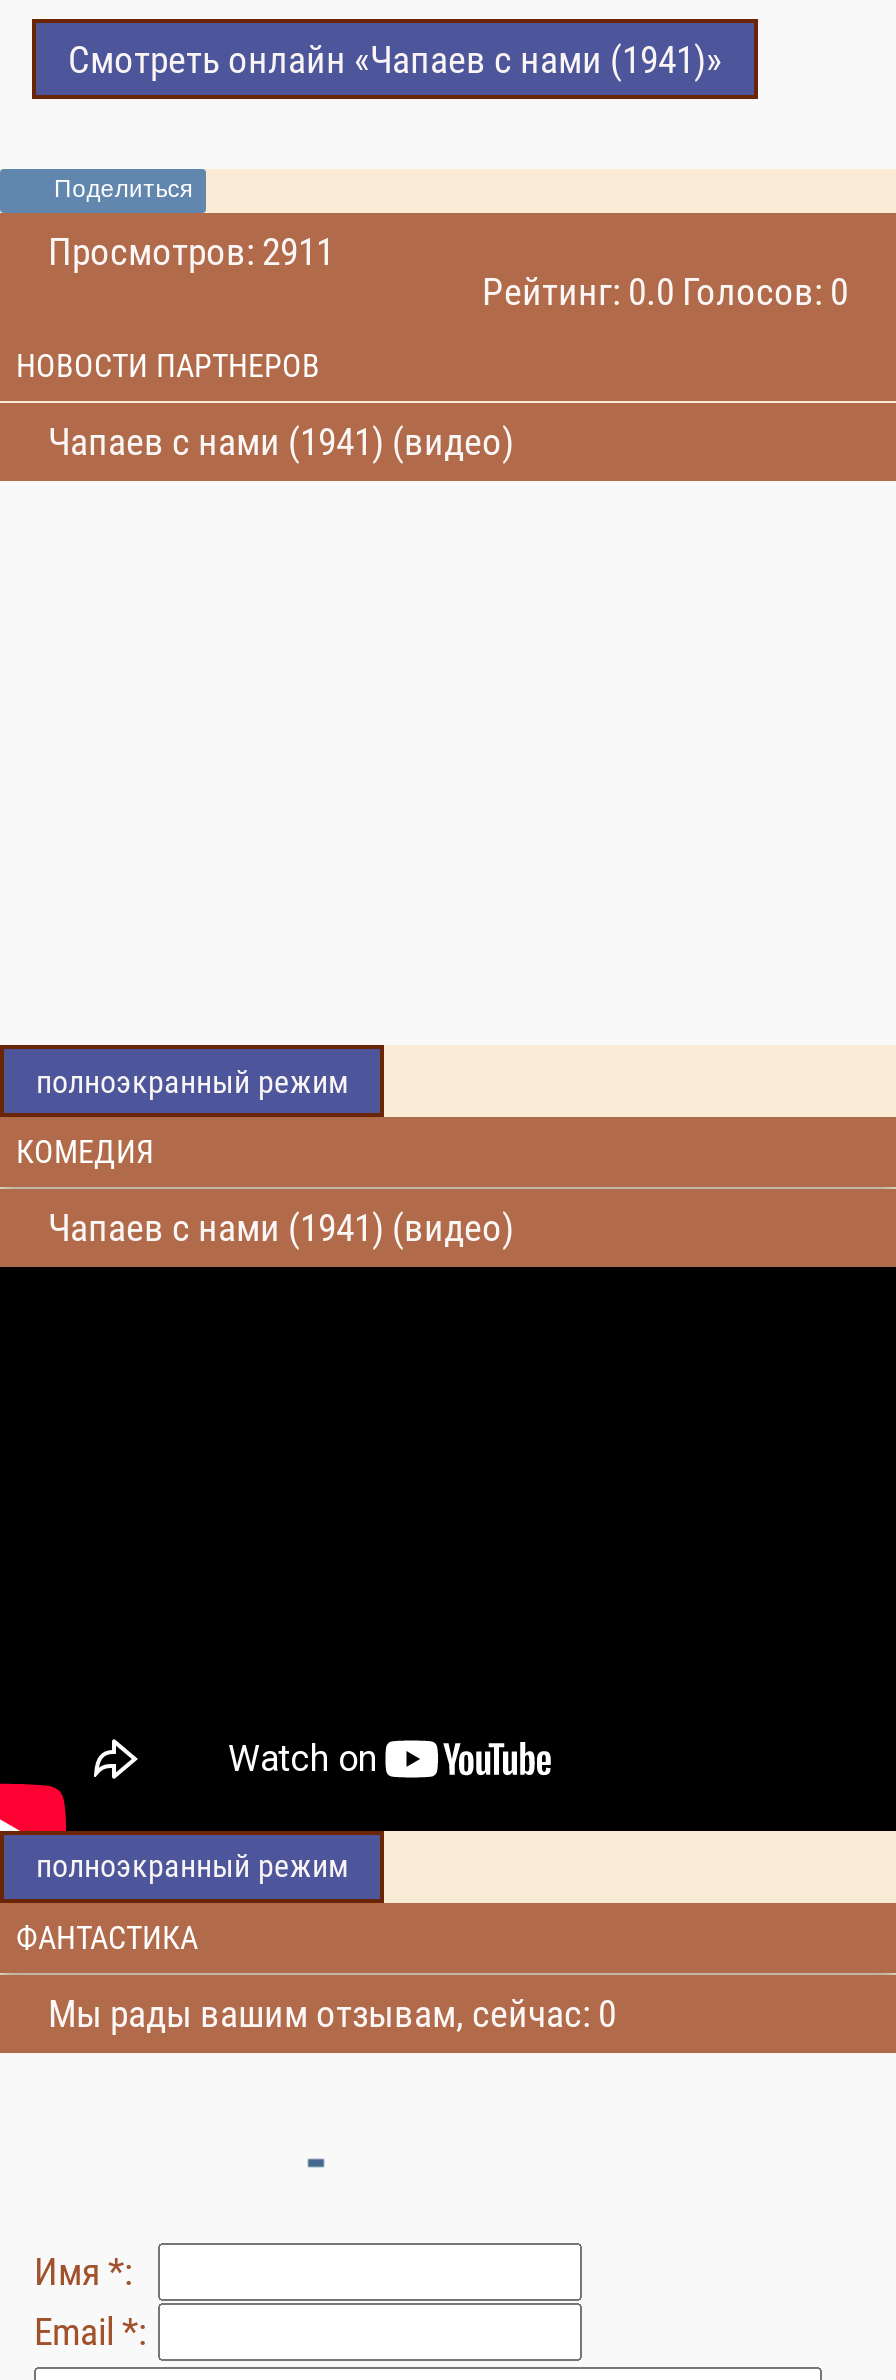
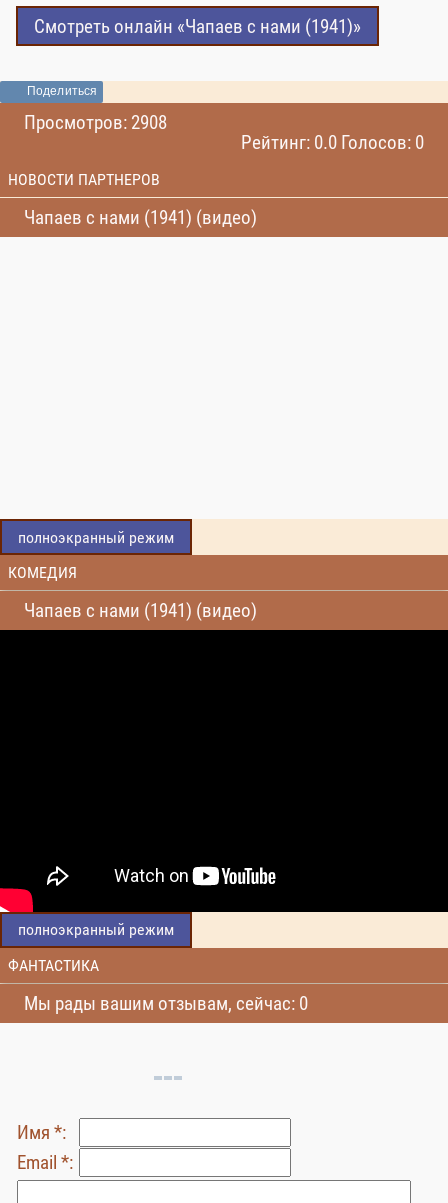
- Просмотров: 2911
+ Просмотров: 2908
